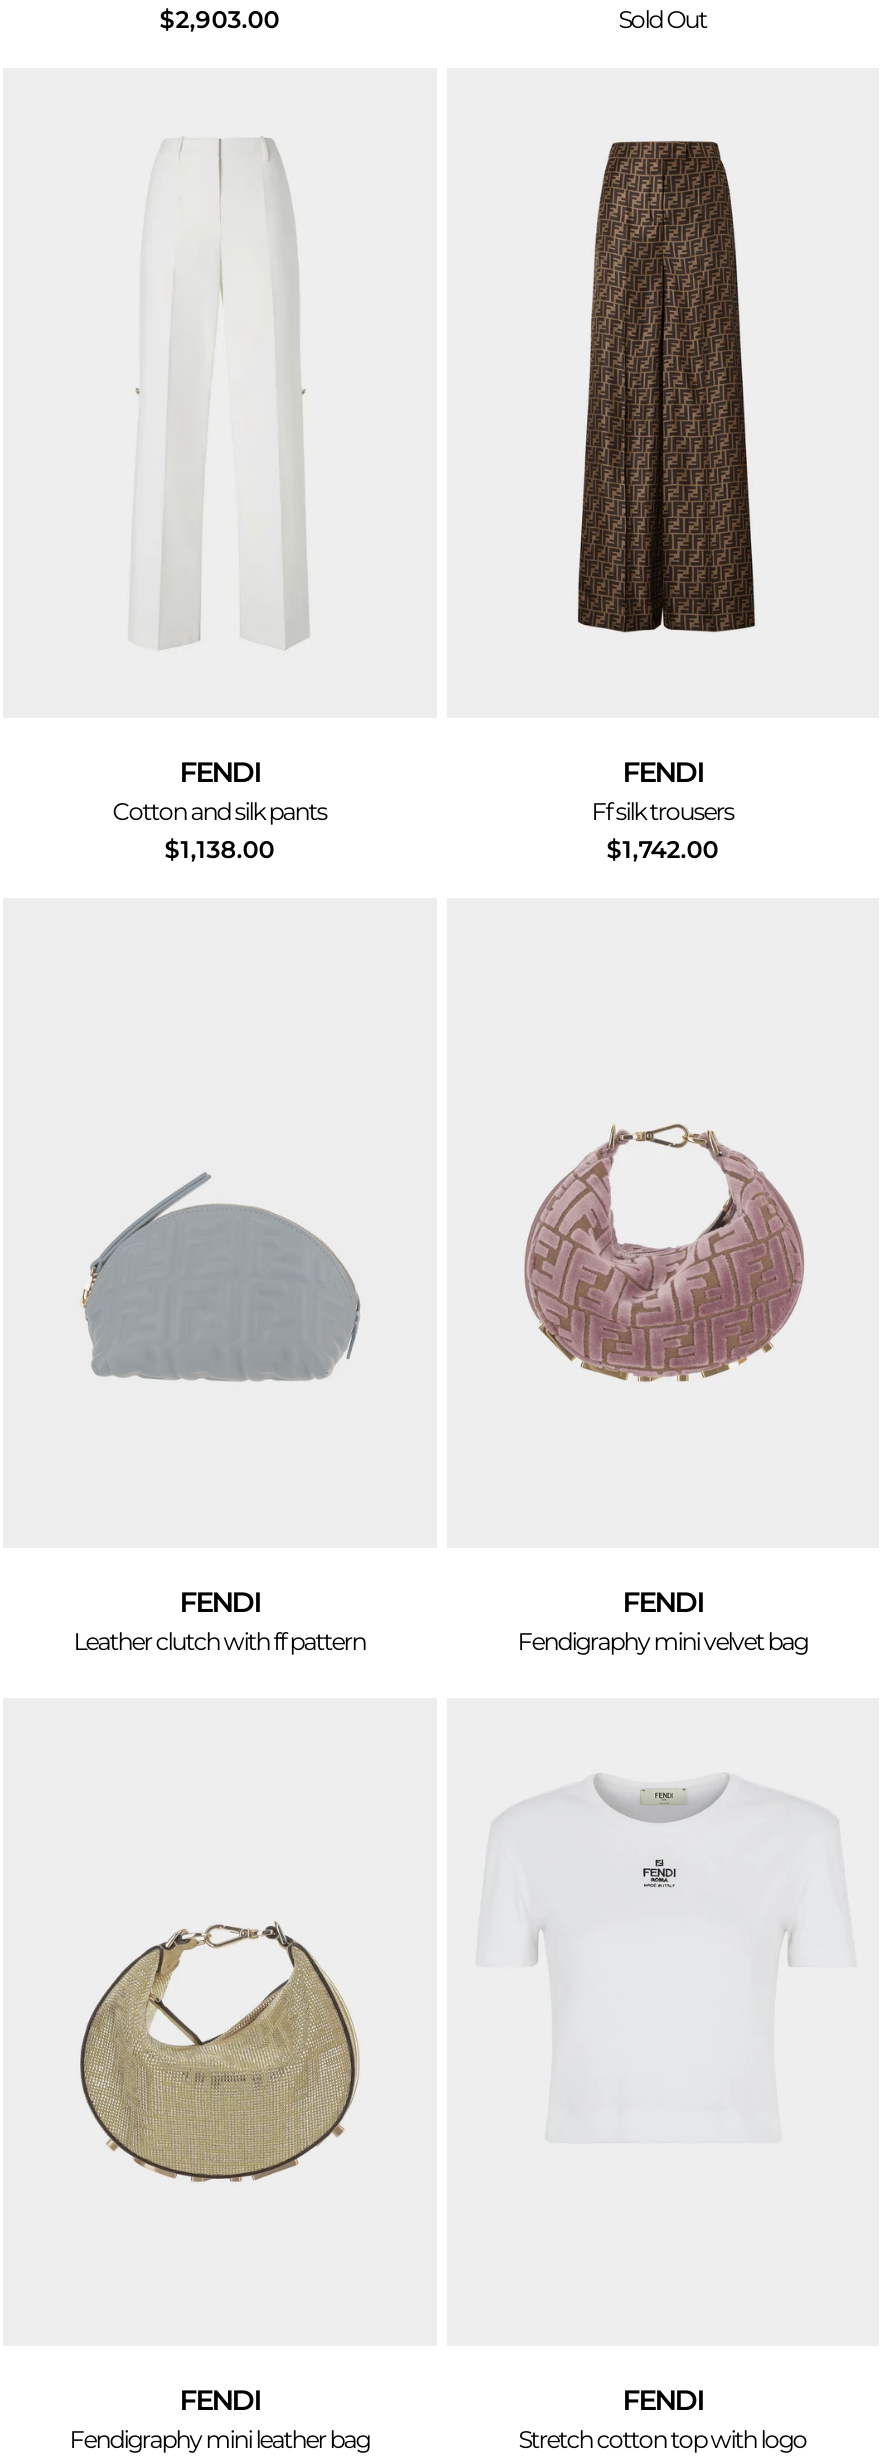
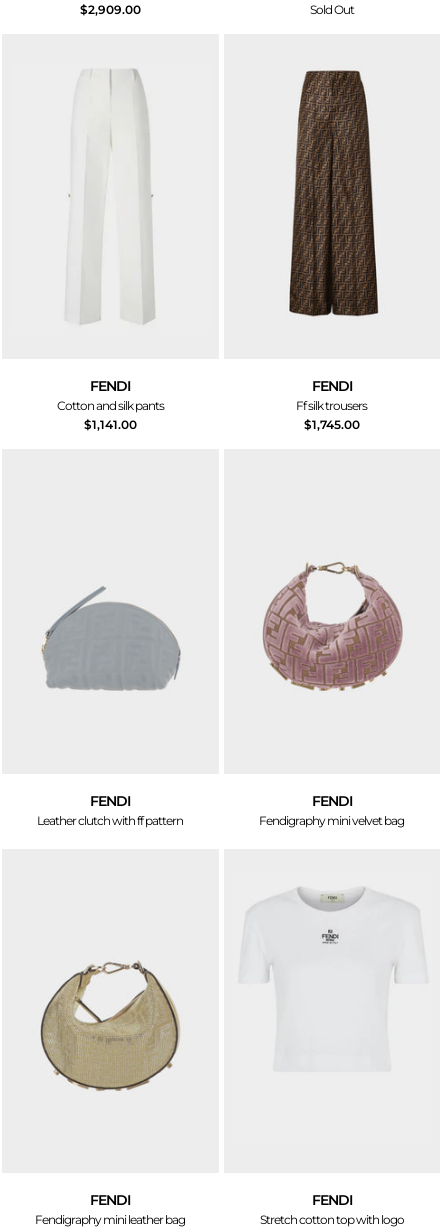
- $2,903.00
+ $2,909.00

- $1,138.00
+ $1,141.00

- $1,742.00
+ $1,745.00
